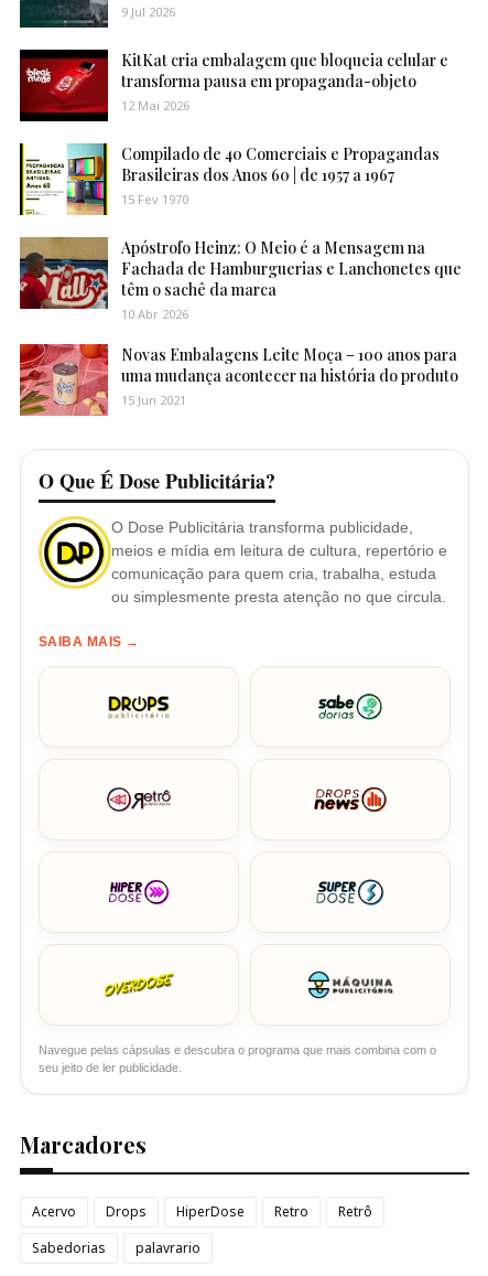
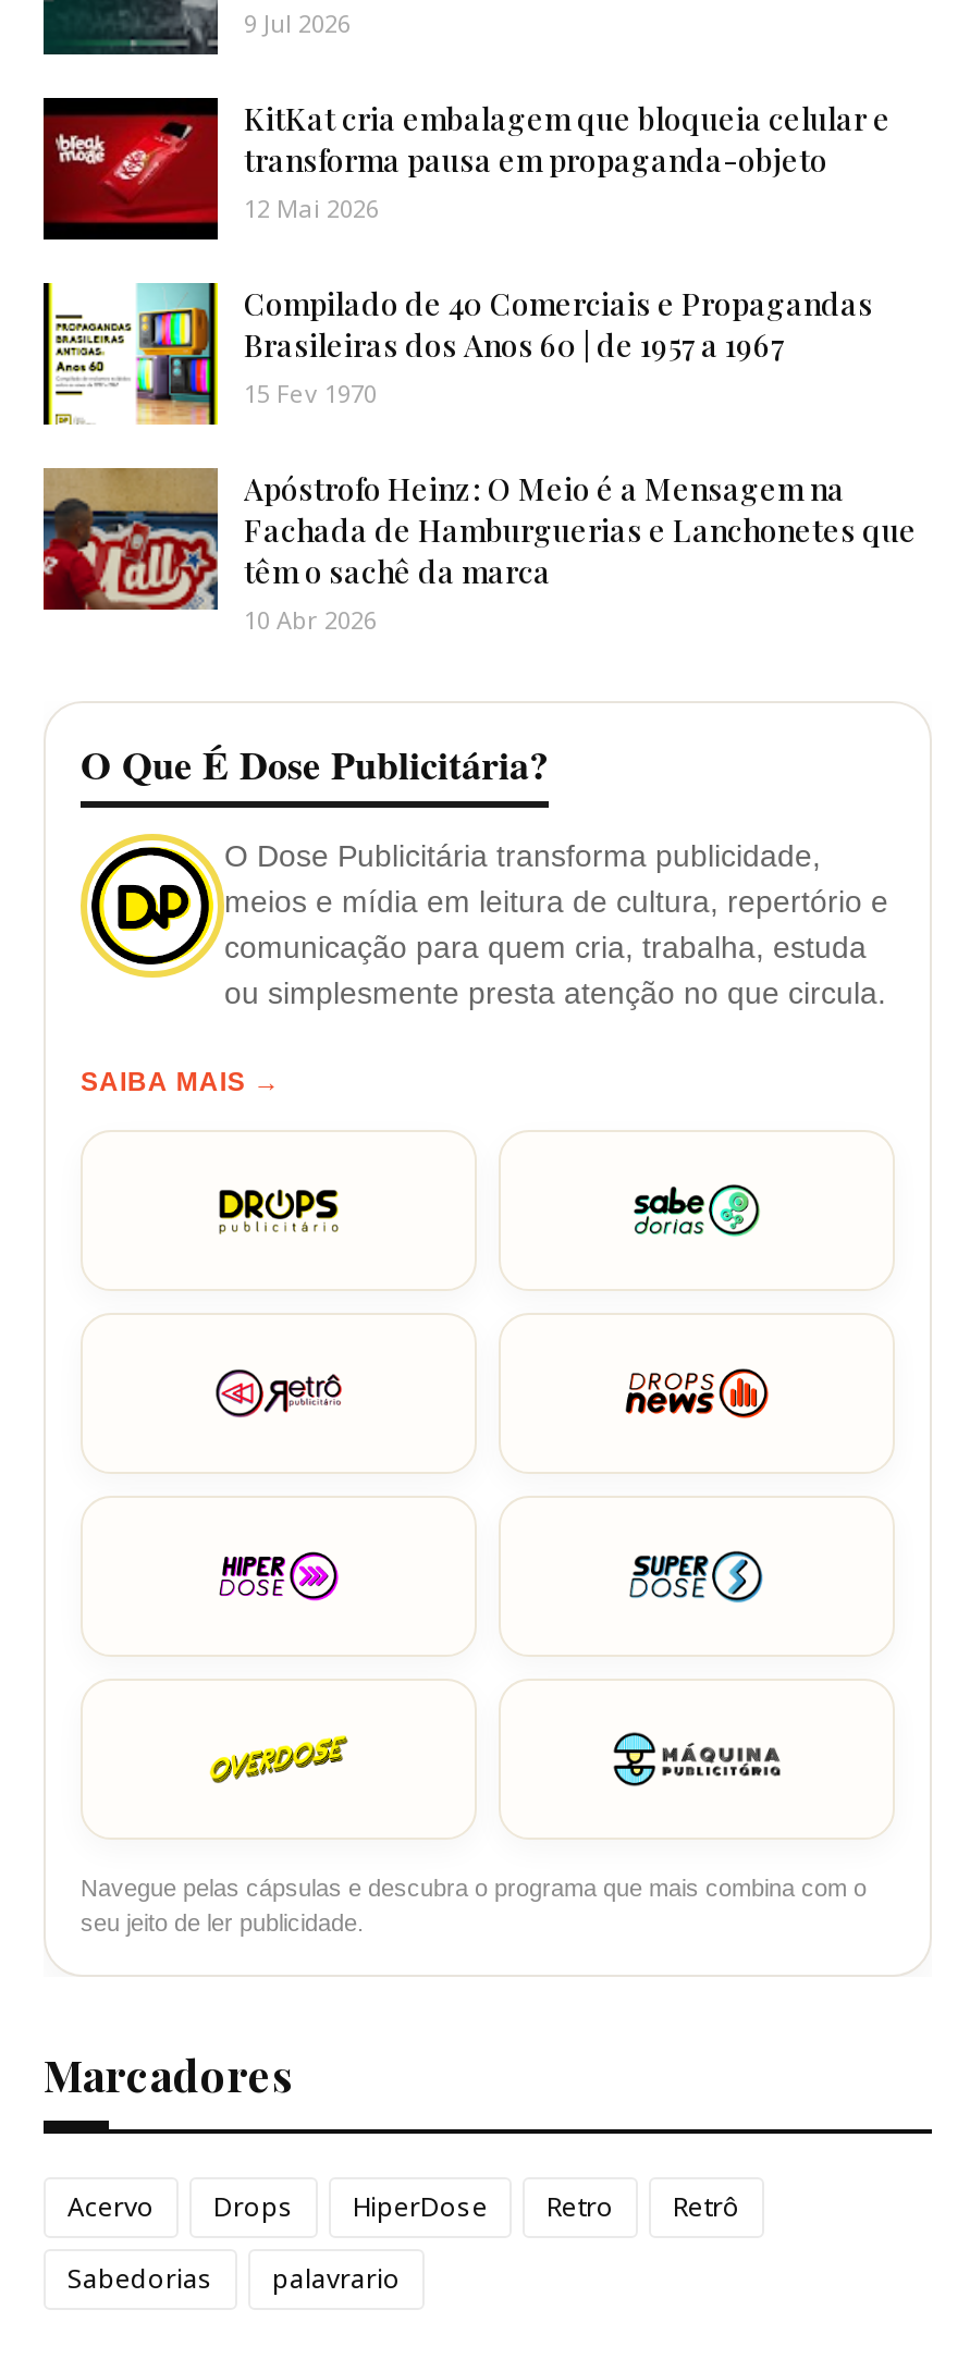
- [image]
- Novas Embalagens Leite Moça – 100 anos para
- uma mudança acontecer na história do produto
- 15 Jun 2021
